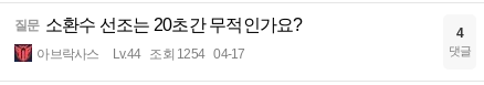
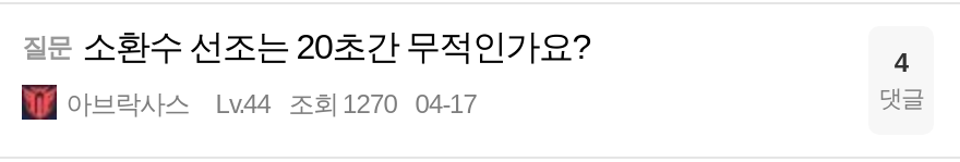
- 아브락사스 Lv.44 조회 1254 04-17
+ 아브락사스 Lv.44 조회 1270 04-17
